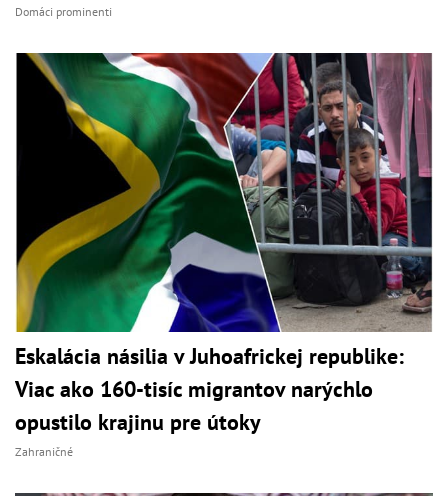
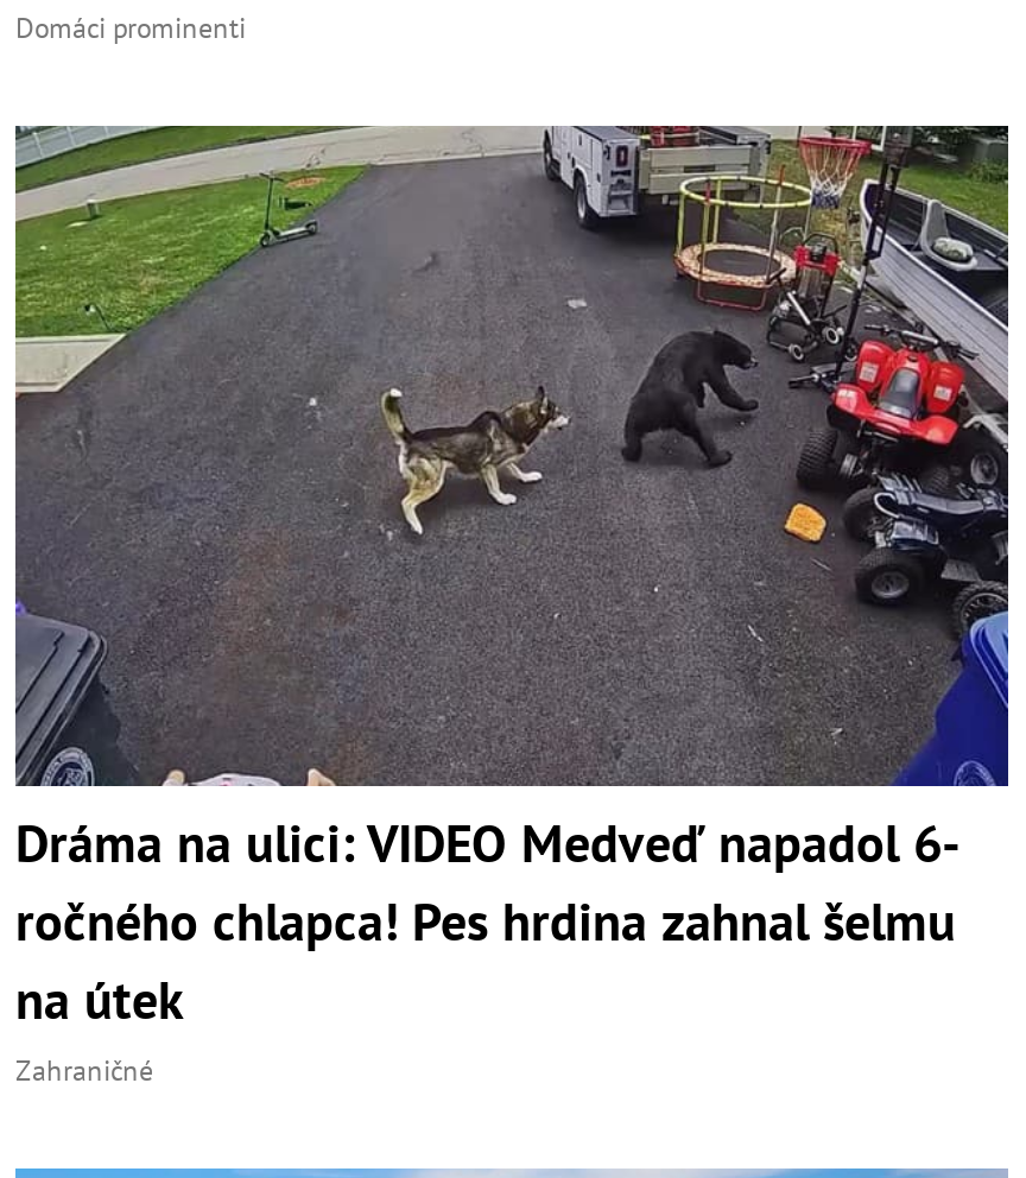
- [image]
- Eskalácia násilia v Juhoafrickej republike:
- Viac ako 160-tisíc migrantov narýchlo
- opustilo krajinu pre útoky
+ [image]
+ Dráma na ulici: VIDEO Medveď napadol 6-
+ ročného chlapca! Pes hrdina zahnal šelmu
+ na útek
